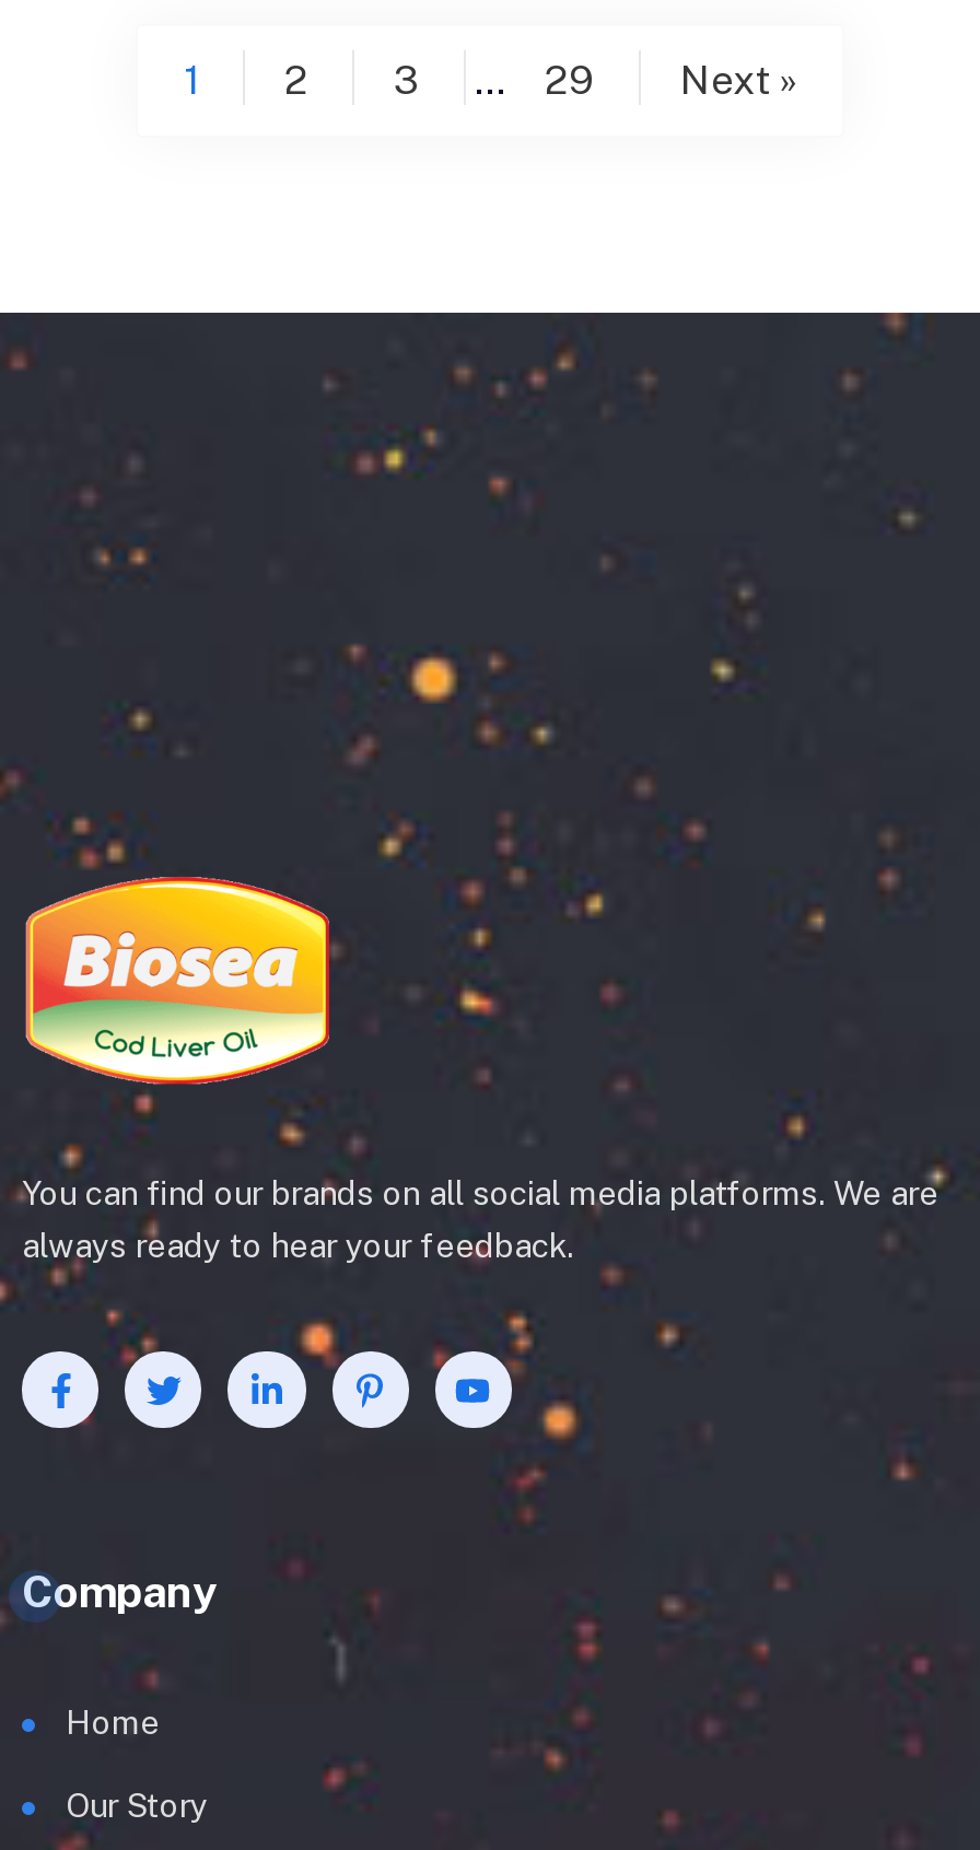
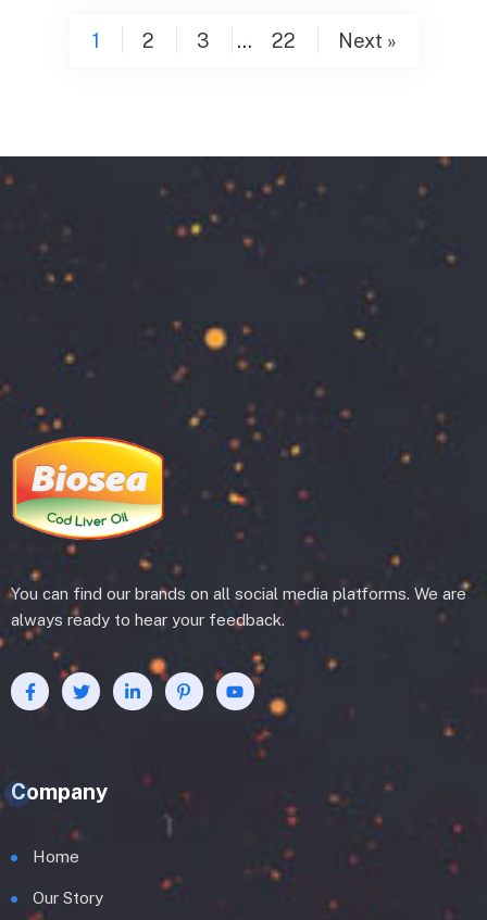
- 29
+ 22
